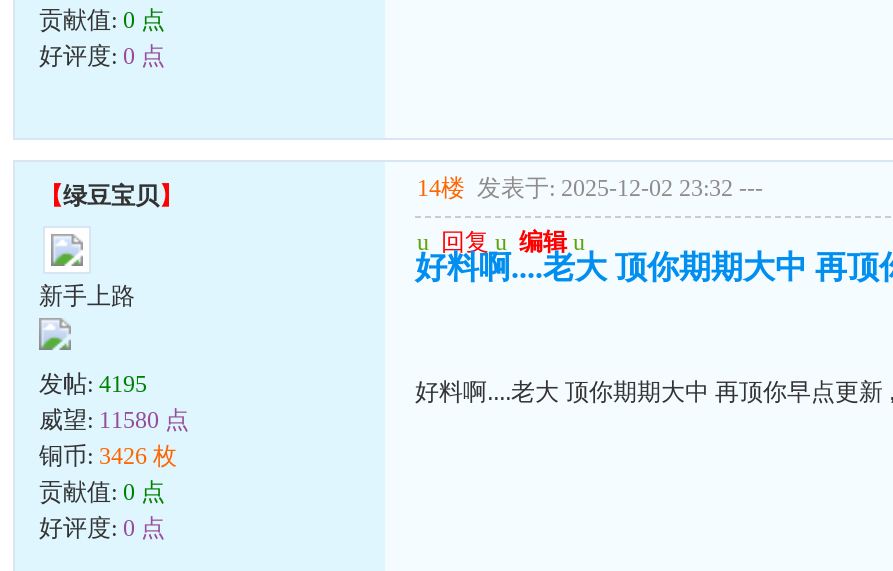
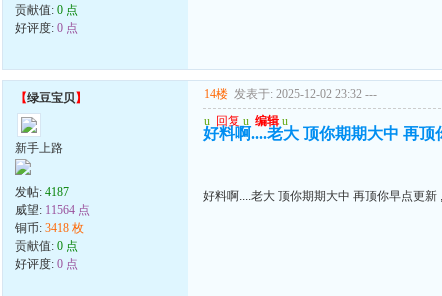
- 发帖: 4195
+ 发帖: 4187

- 威望: 11580 点
+ 威望: 11564 点

- 铜币: 3426 枚
+ 铜币: 3418 枚
